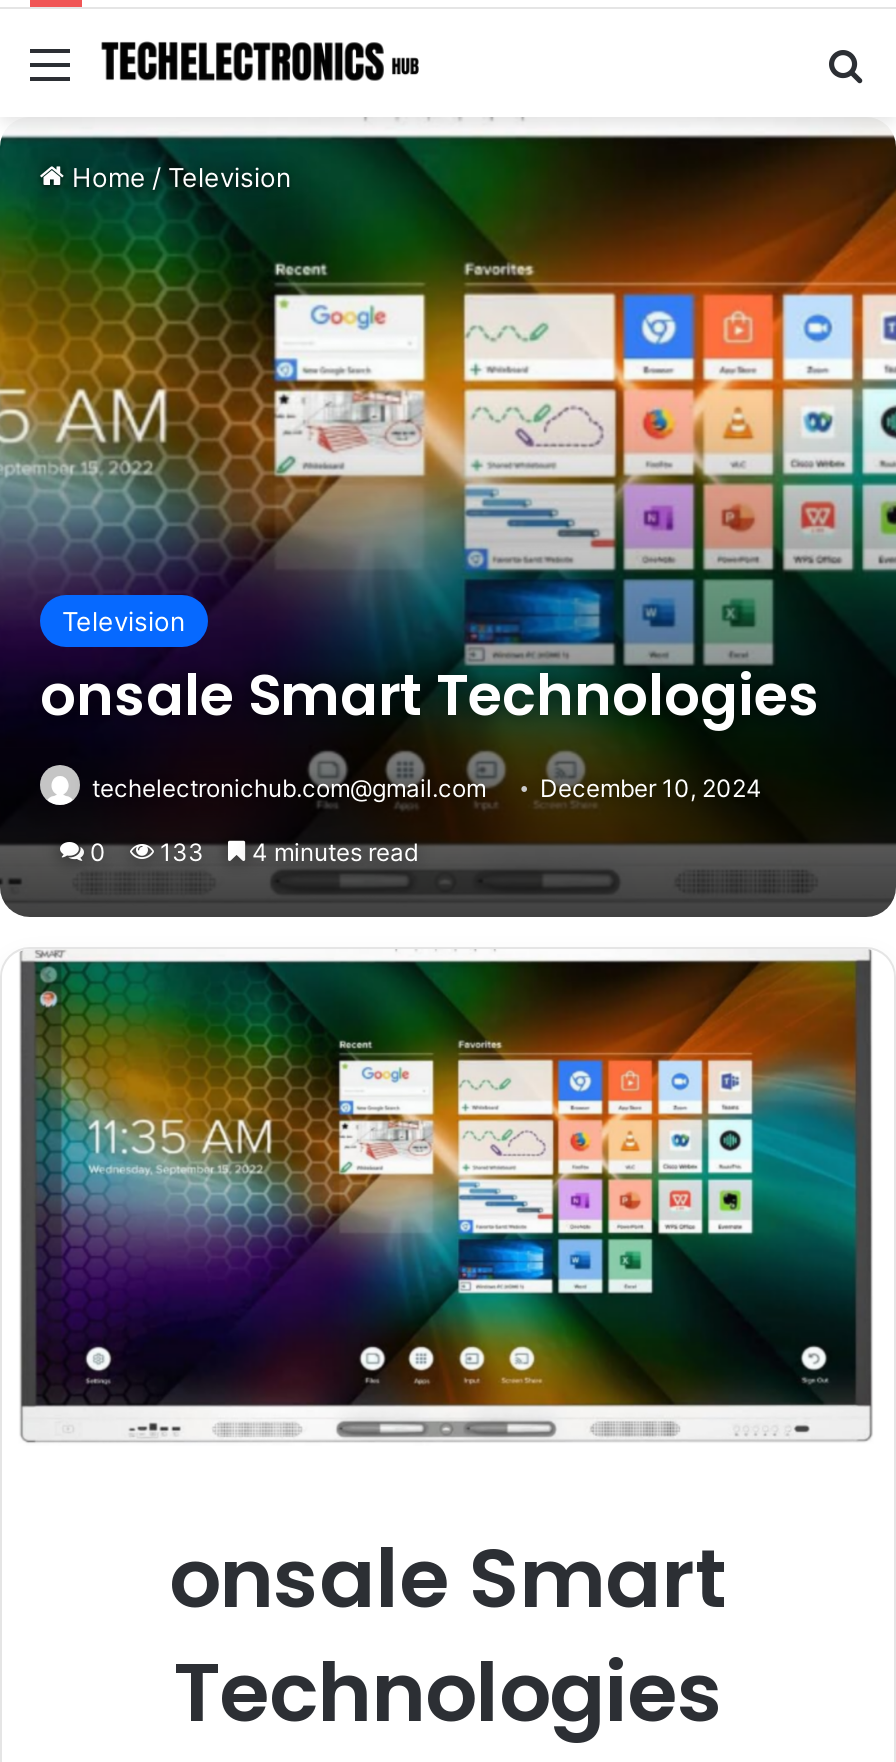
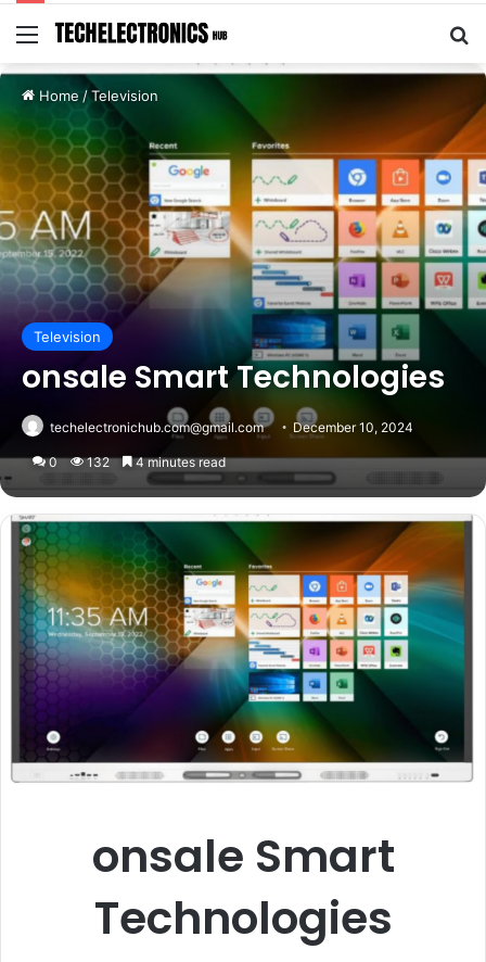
- 0 133 4 minutes read
+ 0 132 4 minutes read
